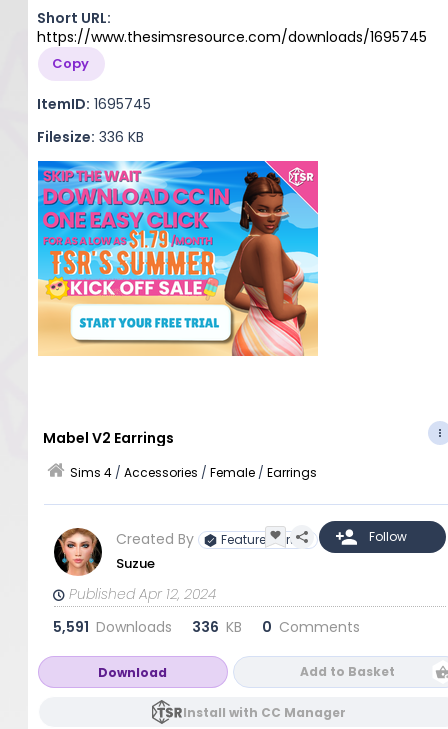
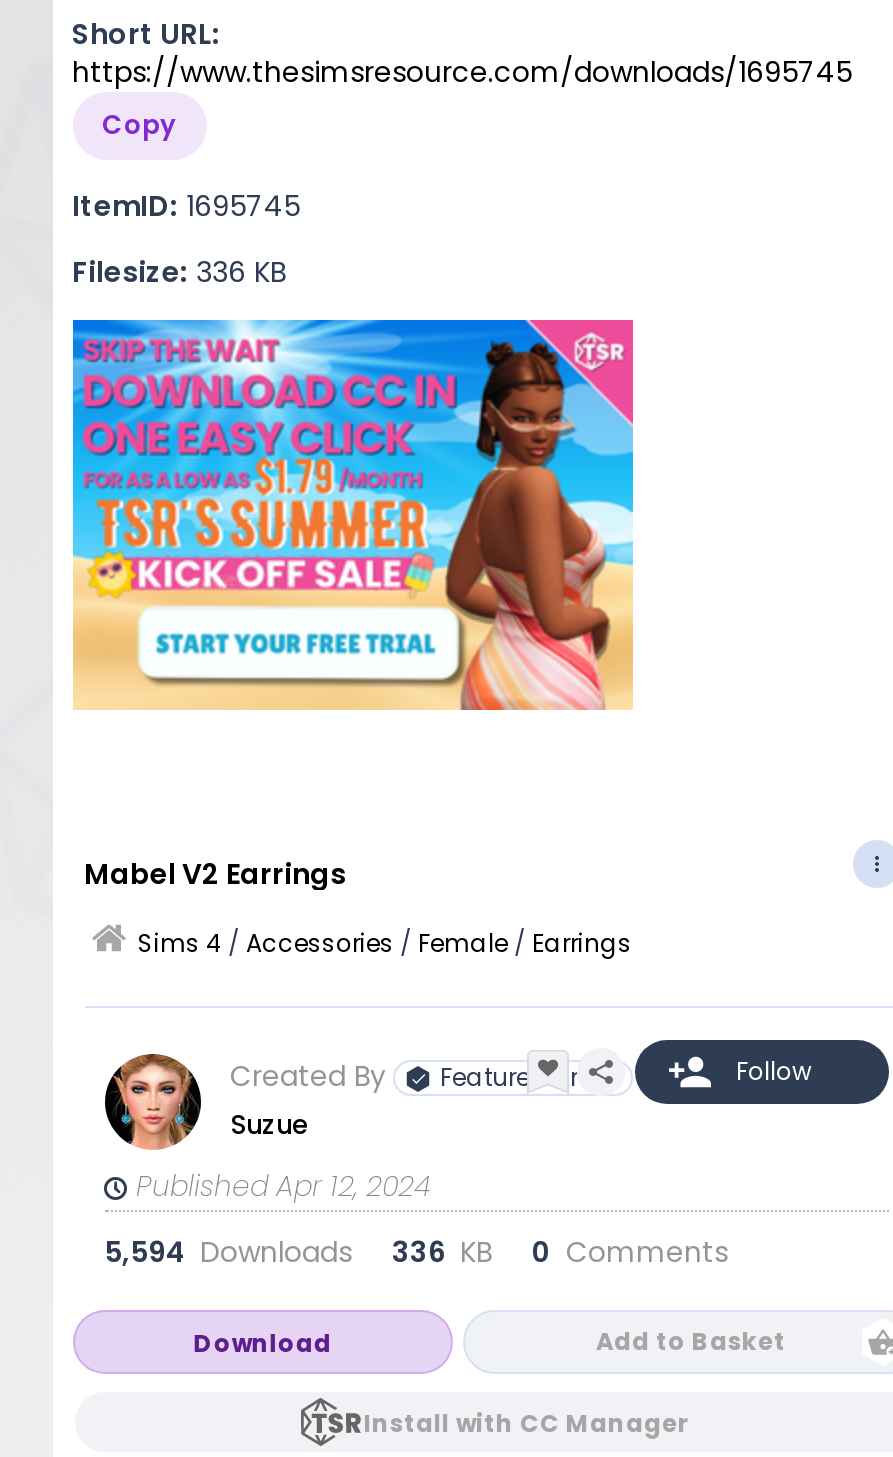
- 5,591 Downloads 336 KB 0 Comments
+ 5,594 Downloads 336 KB 0 Comments
